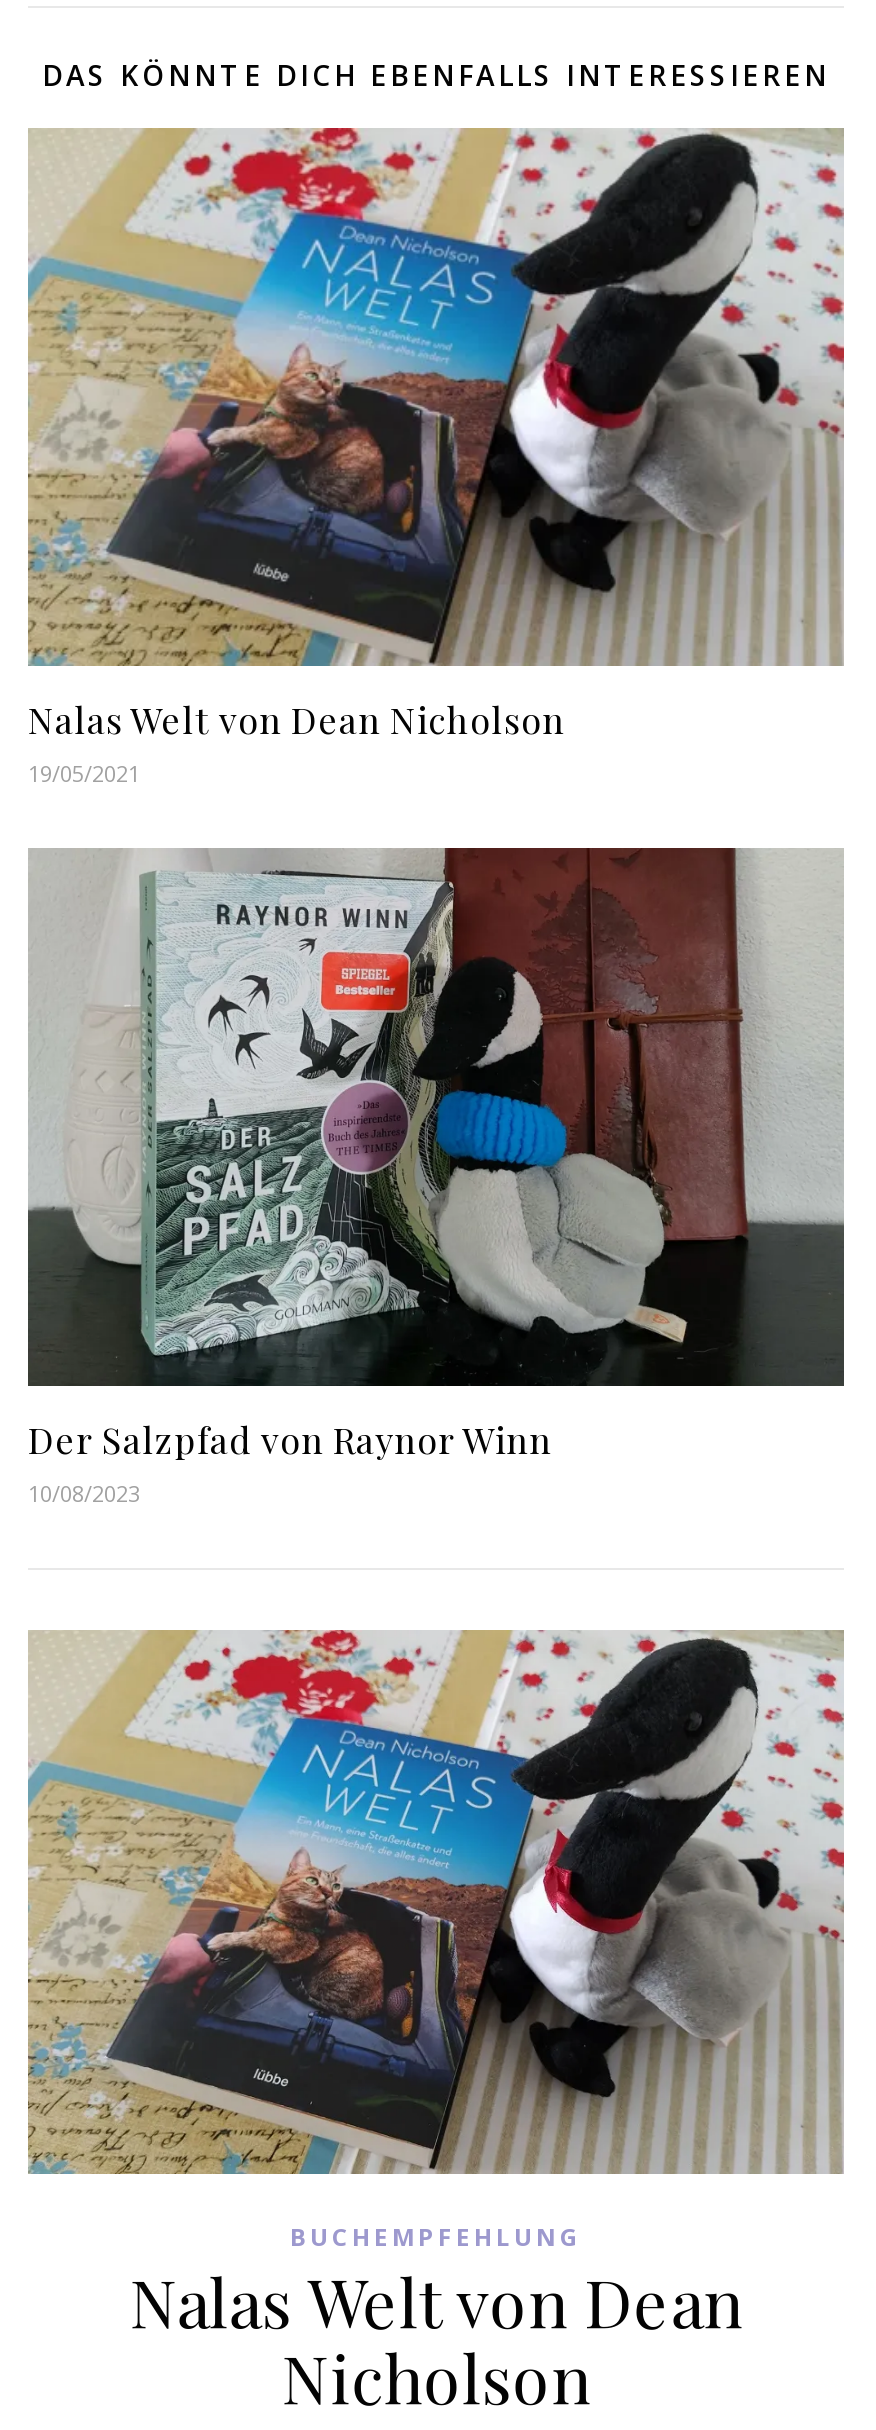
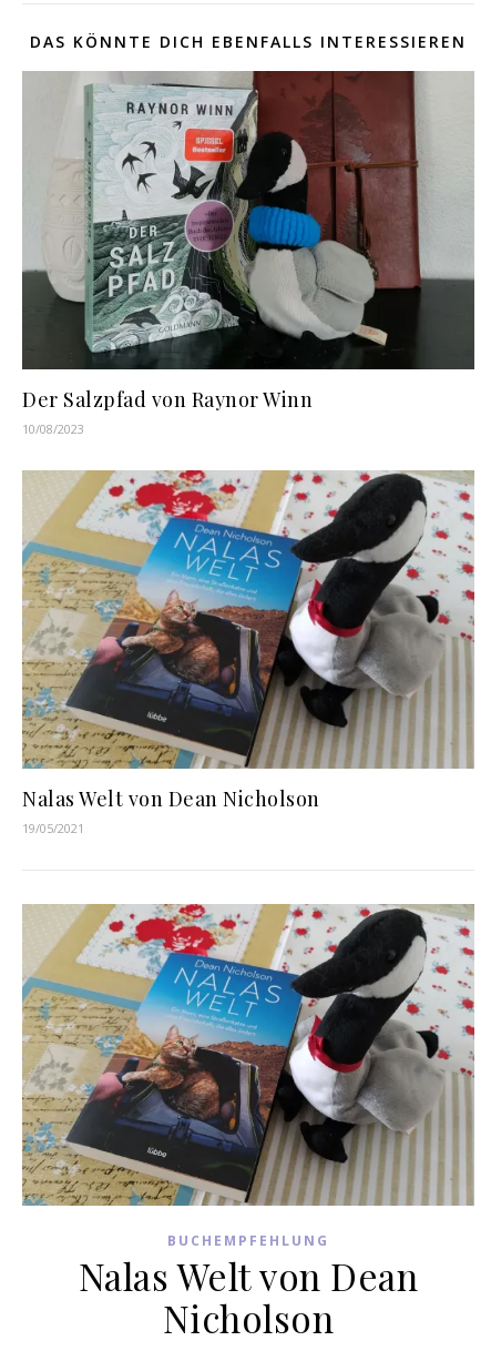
moved down: [image] | Nalas Welt von Dean Nicholson | 19/05/2021

moved up: [image] | Der Salzpfad von Raynor Winn | 10/08/2023
